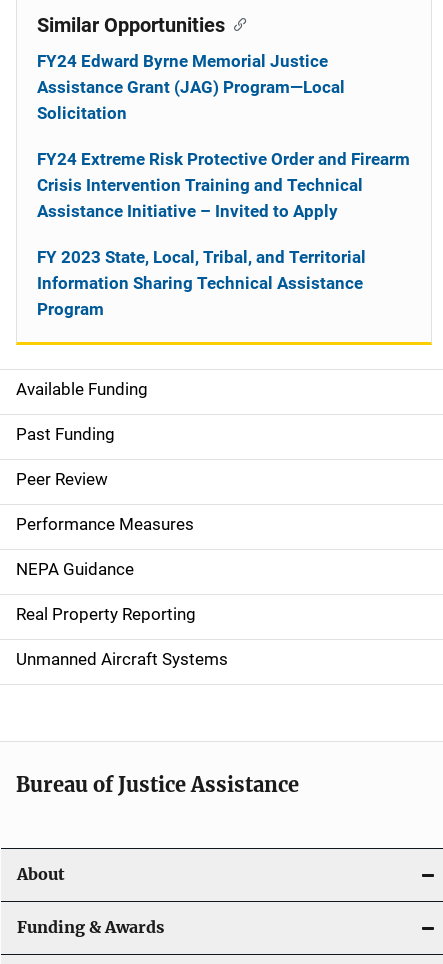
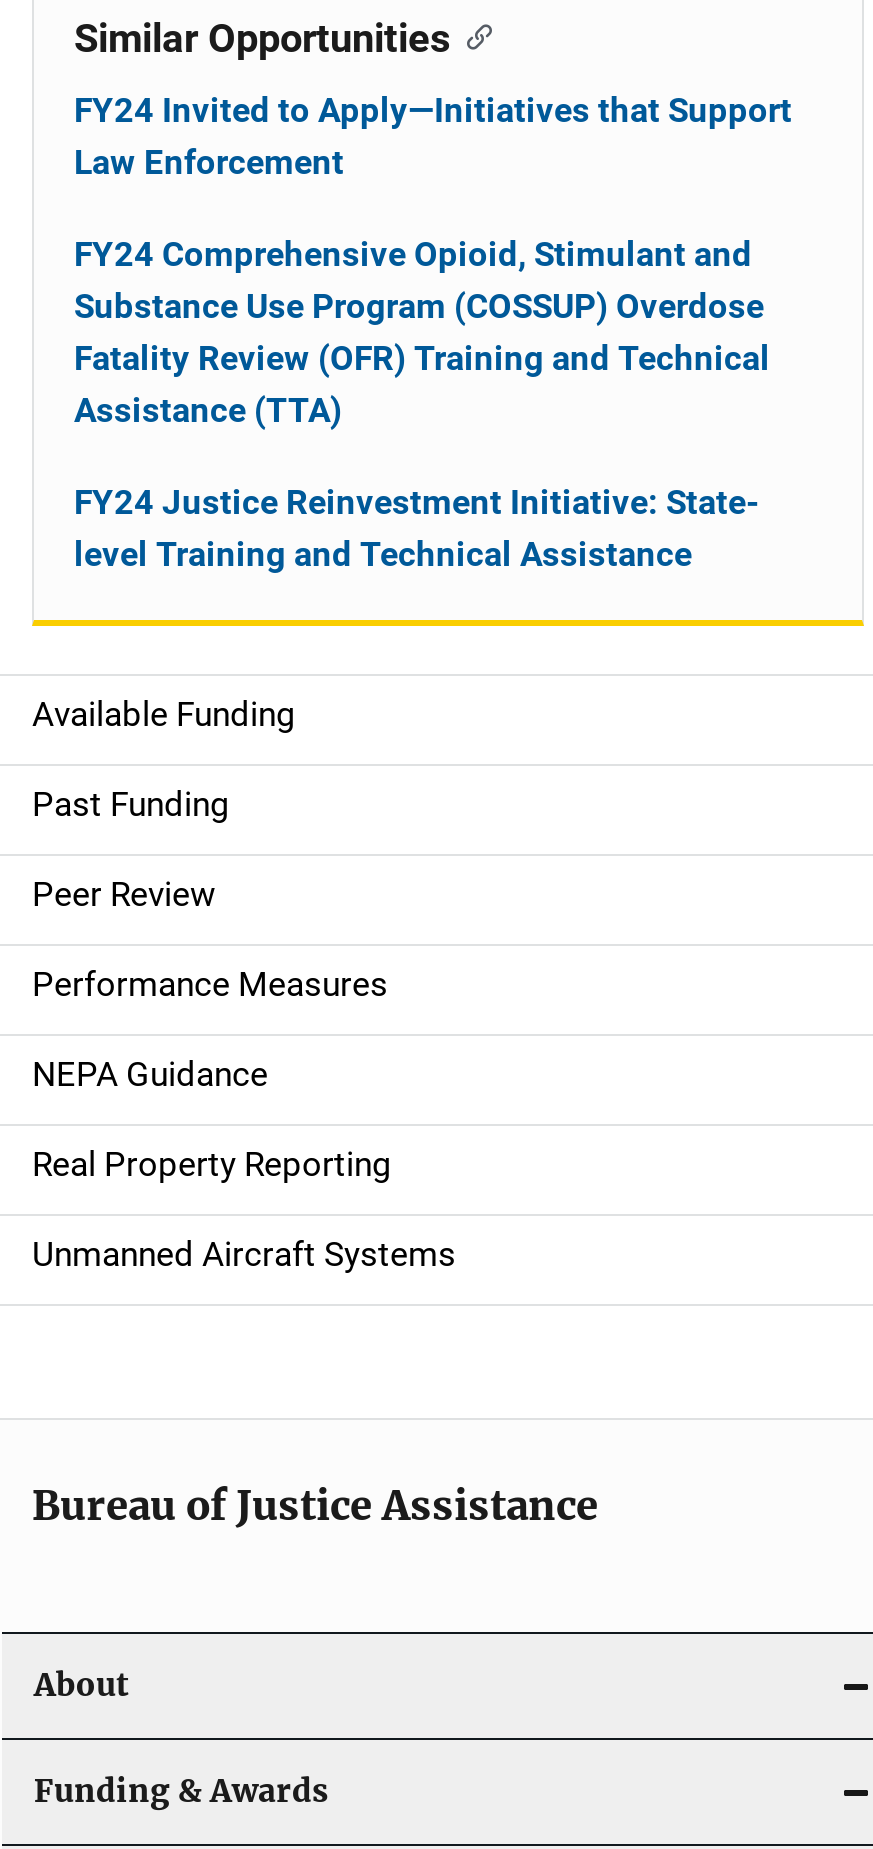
- FY24 Edward Byrne Memorial Justice
- Assistance Grant (JAG) Program—Local
- Solicitation
+ FY24 Invited to Apply—Initiatives that Support
+ Law Enforcement

- FY24 Extreme Risk Protective Order and Firearm
- Crisis Intervention Training and Technical
- Assistance Initiative – Invited to Apply
+ FY24 Comprehensive Opioid, Stimulant and
+ Substance Use Program (COSSUP) Overdose
+ Fatality Review (OFR) Training and Technical
+ Assistance (TTA)

- FY 2023 State, Local, Tribal, and Territorial
- Information Sharing Technical Assistance
- Program
+ FY24 Justice Reinvestment Initiative: State-
+ level Training and Technical Assistance
